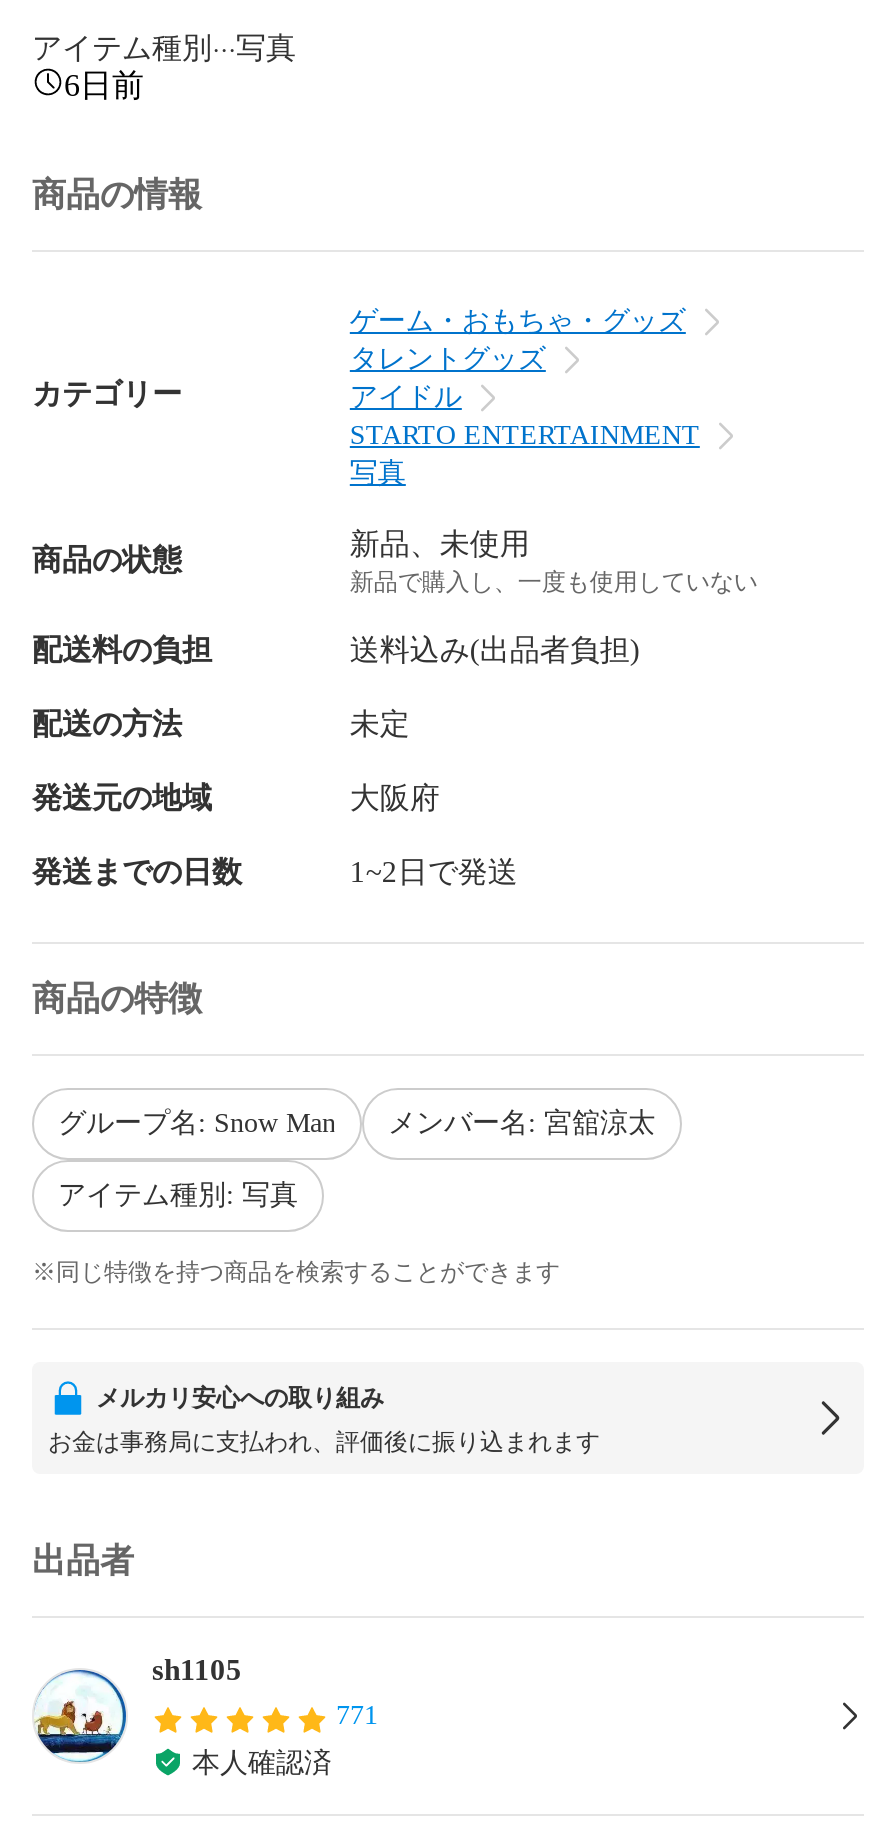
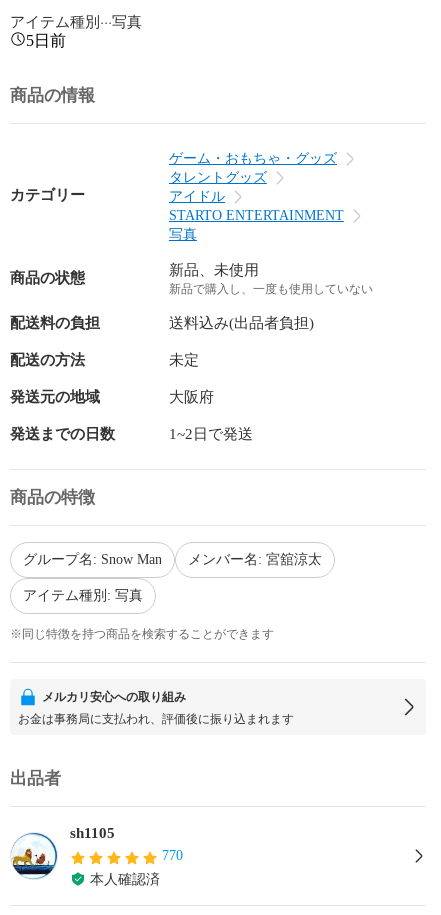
- 6日前
+ 5日前

- 771
+ 770
